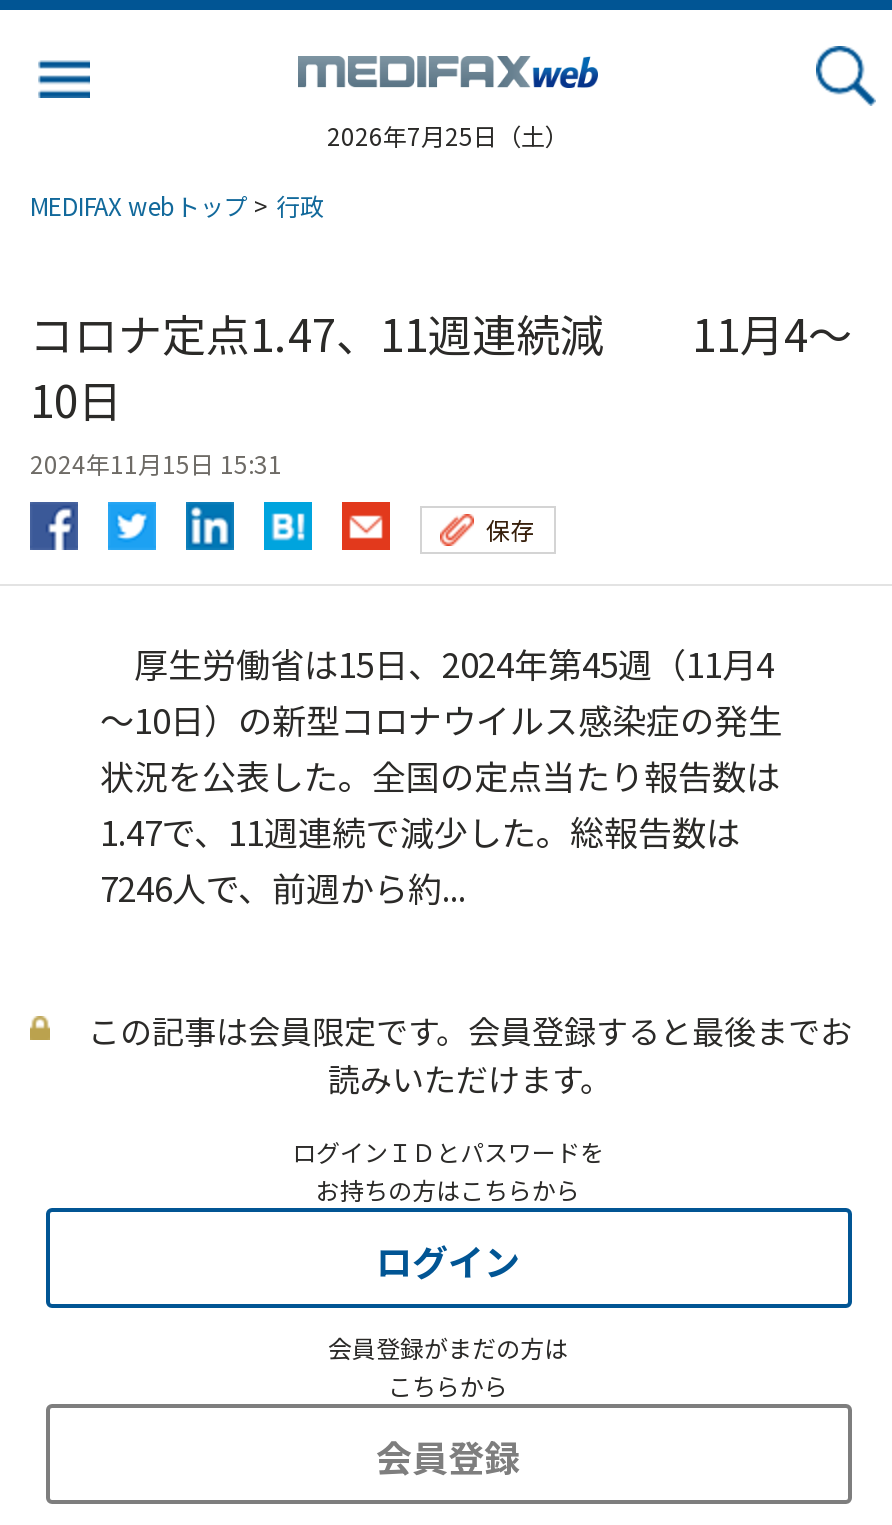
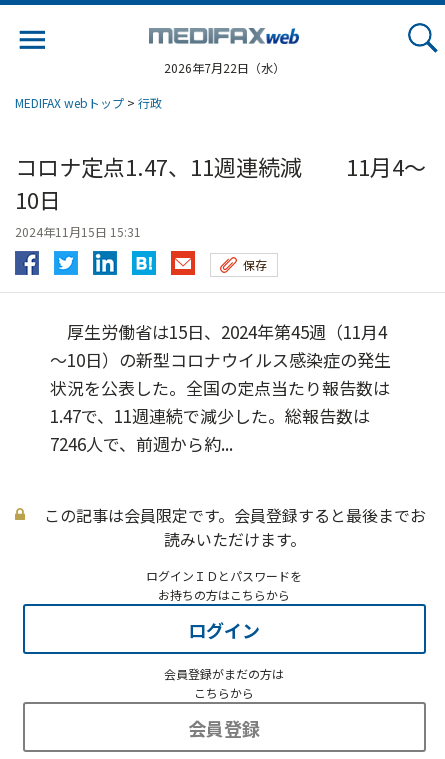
- 2026年7月25日（土）
+ 2026年7月22日（水）
